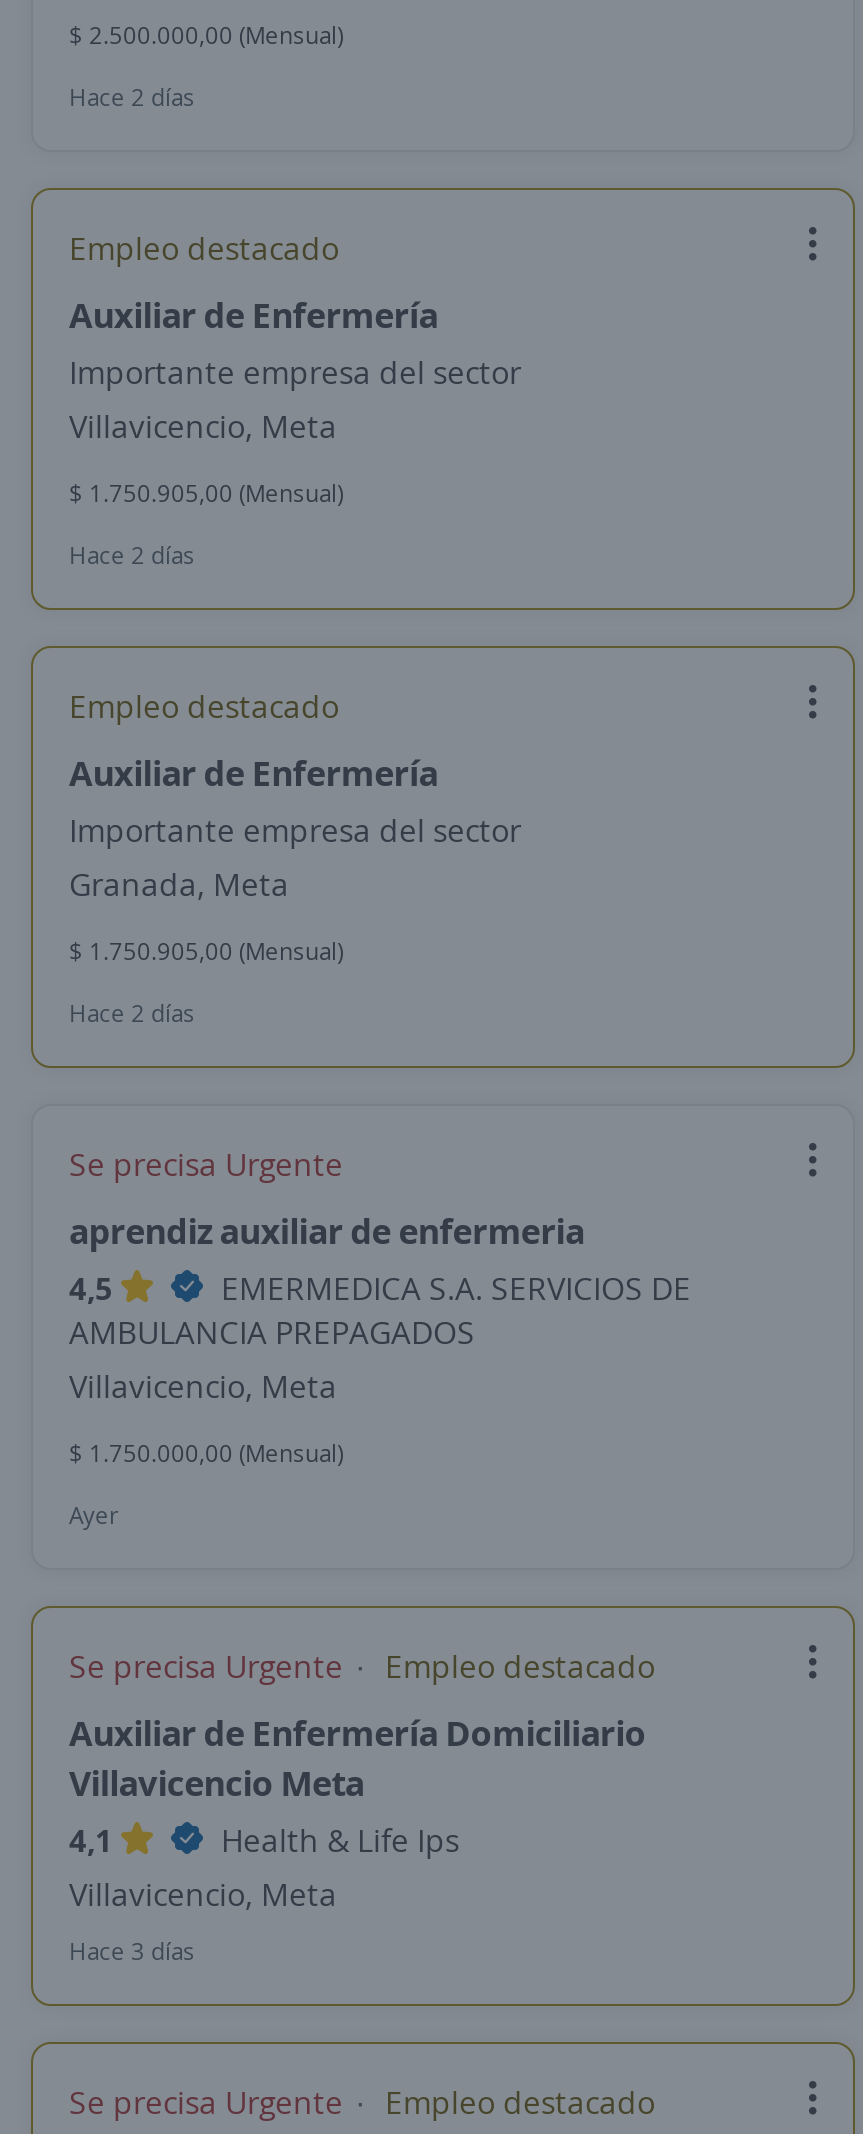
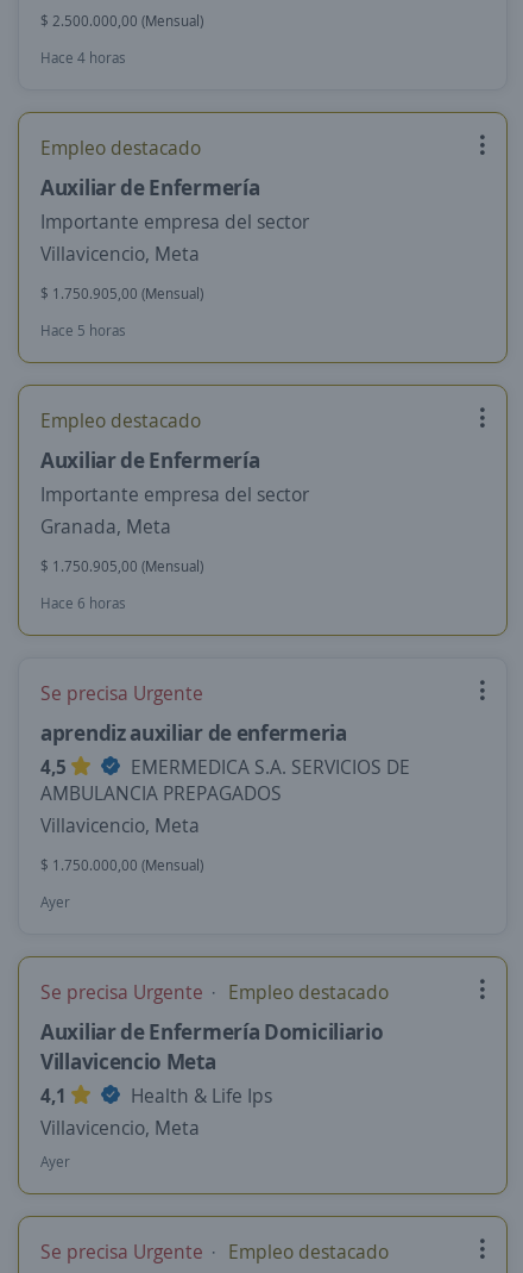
- Hace 2 días
+ Hace 4 horas

- Hace 2 días
+ Hace 5 horas

- Hace 2 días
+ Hace 6 horas

- Hace 3 días
+ Ayer
